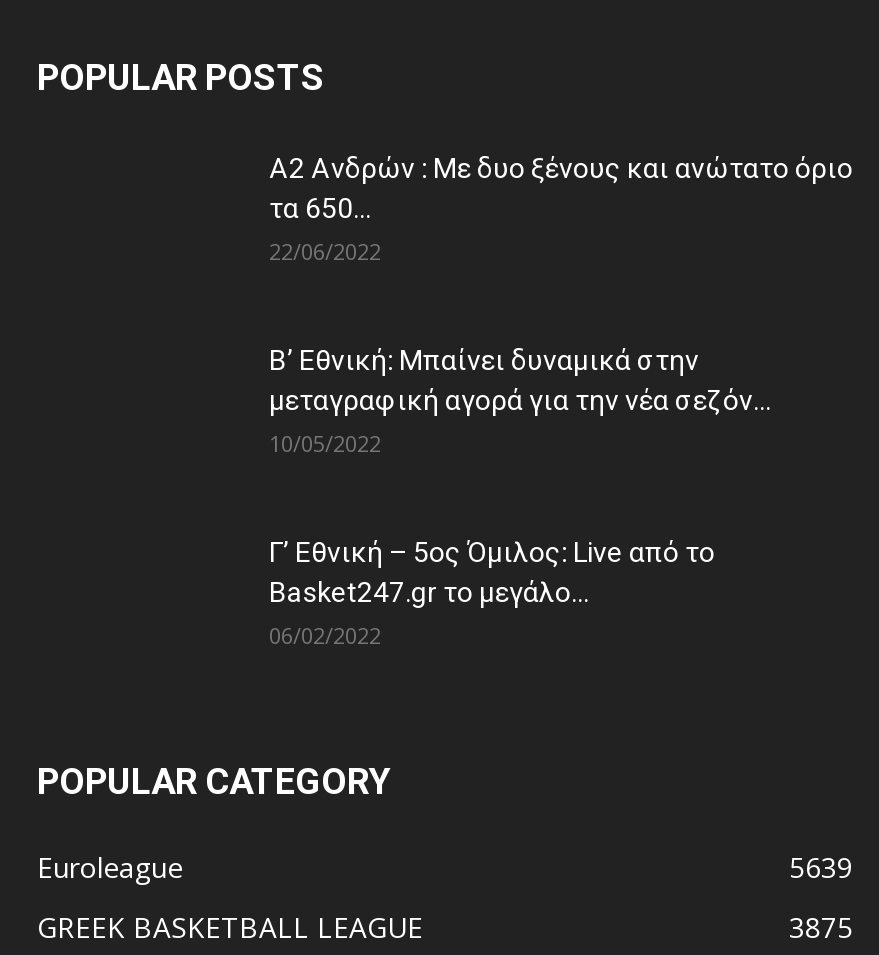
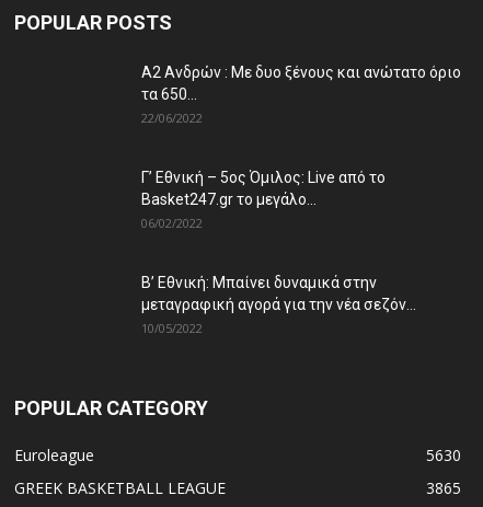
moved down: Β’ Εθνική: Μπαίνει δυναμικά στην | μεταγραφική αγορά για την νέα σεζόν... | 10/05/2022

moved up: Γ’ Εθνική – 5ος Όμιλος: Live από το | Basket247.gr το μεγάλο... | 06/02/2022

- 5639
+ 5630

- 3875
+ 3865
